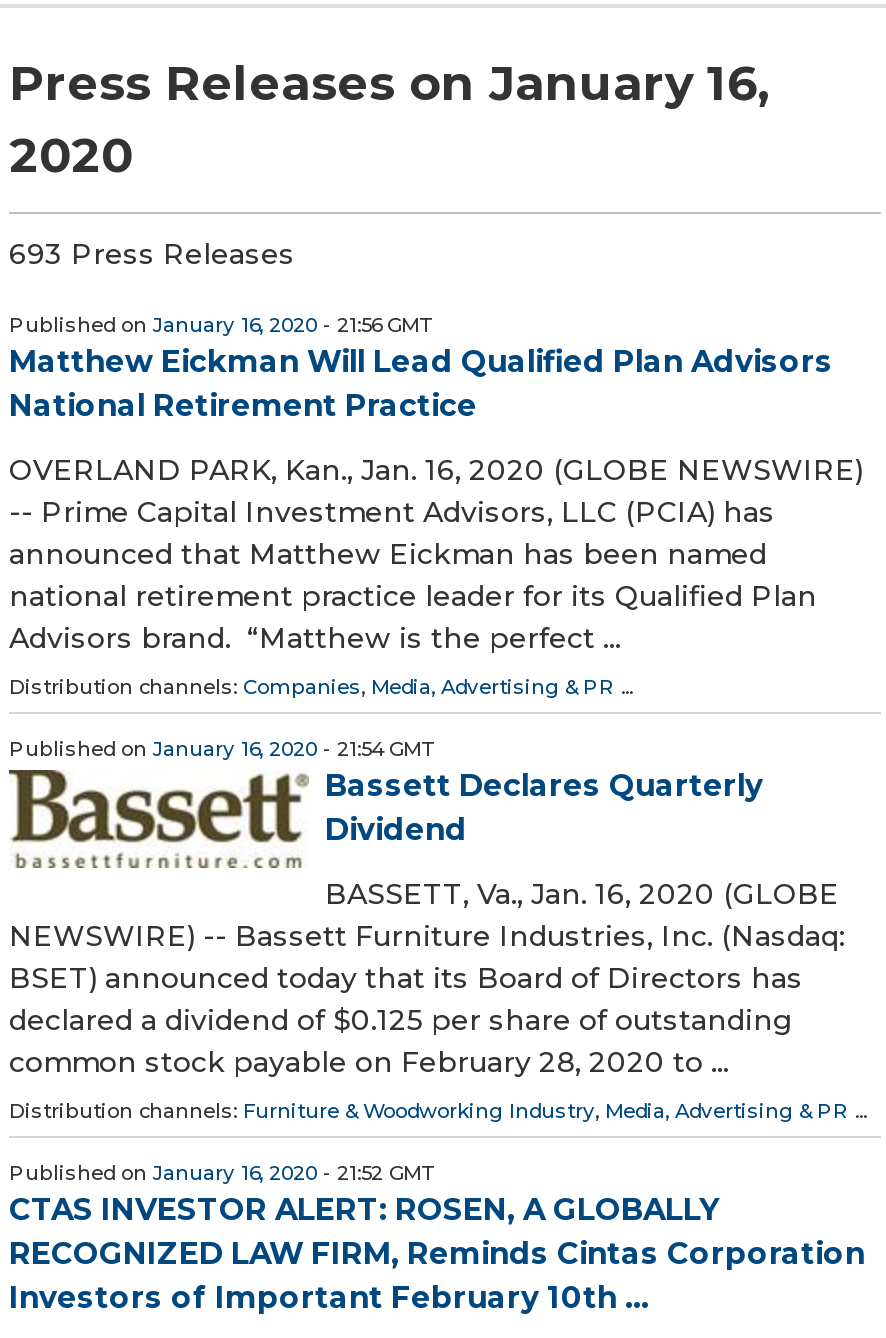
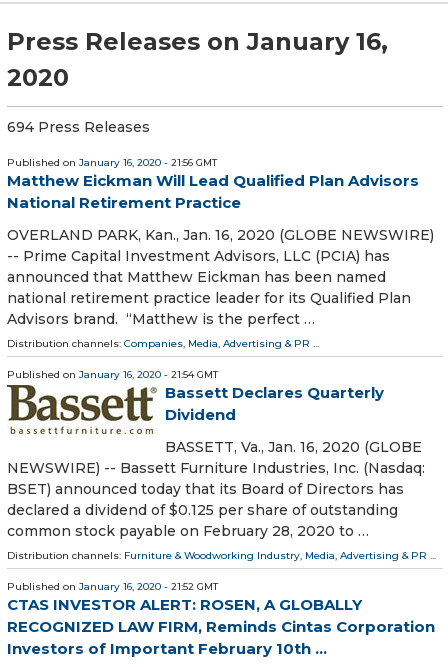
- 693 Press Releases
+ 694 Press Releases
